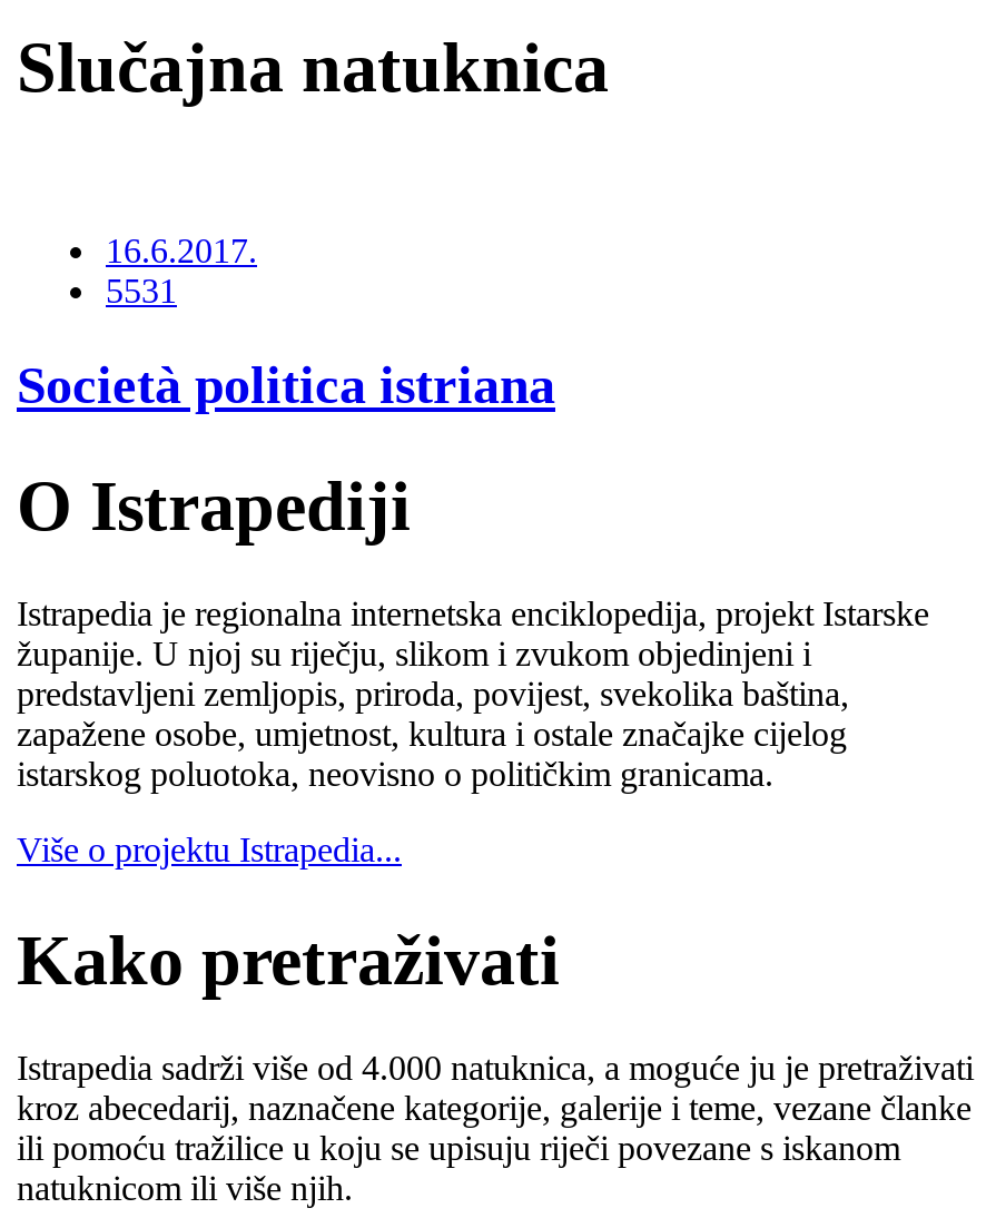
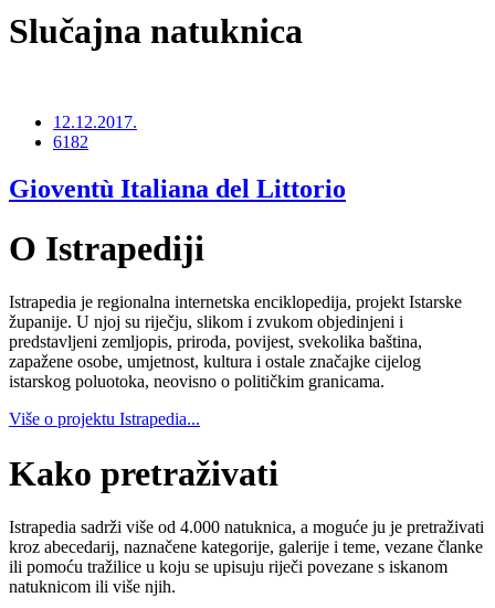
- 16.6.2017.
- 5531
+ 12.12.2017.
+ 6182

- Società politica istriana
+ Gioventù Italiana del Littorio
